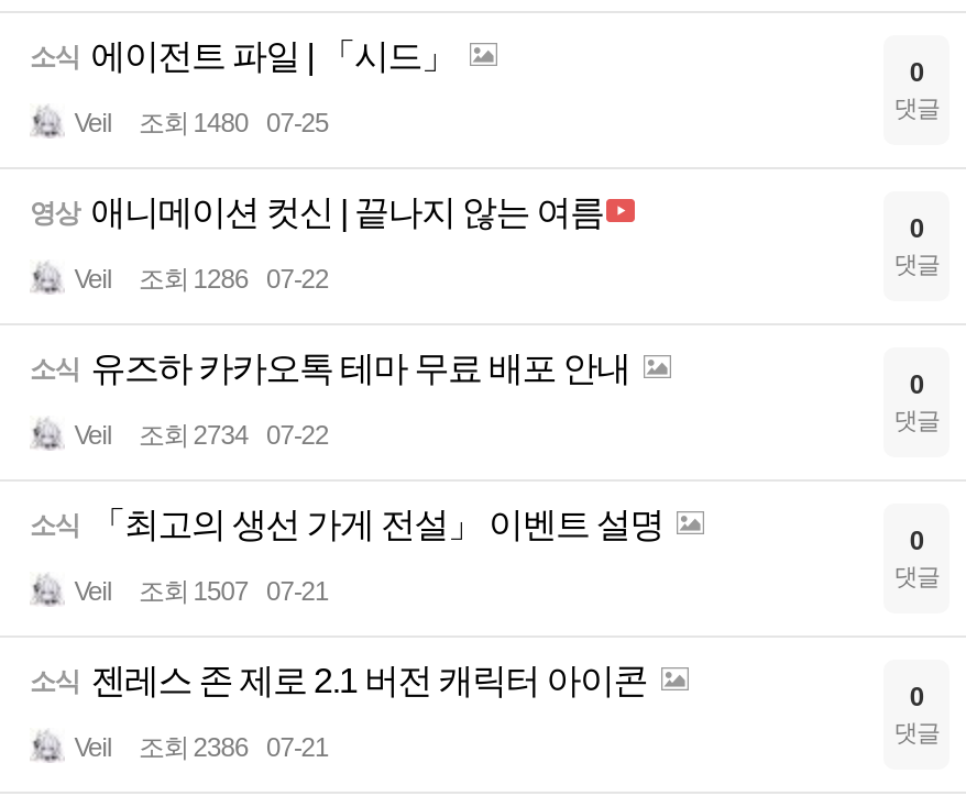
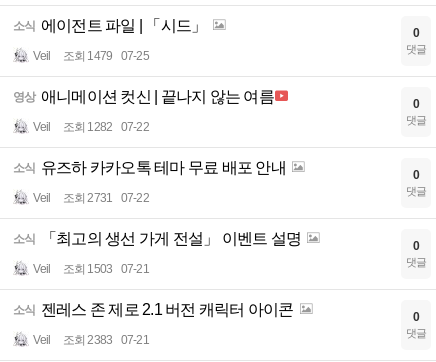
- Veil 조회 1480 07-25
+ Veil 조회 1479 07-25

- Veil 조회 1286 07-22
+ Veil 조회 1282 07-22

- Veil 조회 2734 07-22
+ Veil 조회 2731 07-22

- Veil 조회 1507 07-21
+ Veil 조회 1503 07-21

- Veil 조회 2386 07-21
+ Veil 조회 2383 07-21
